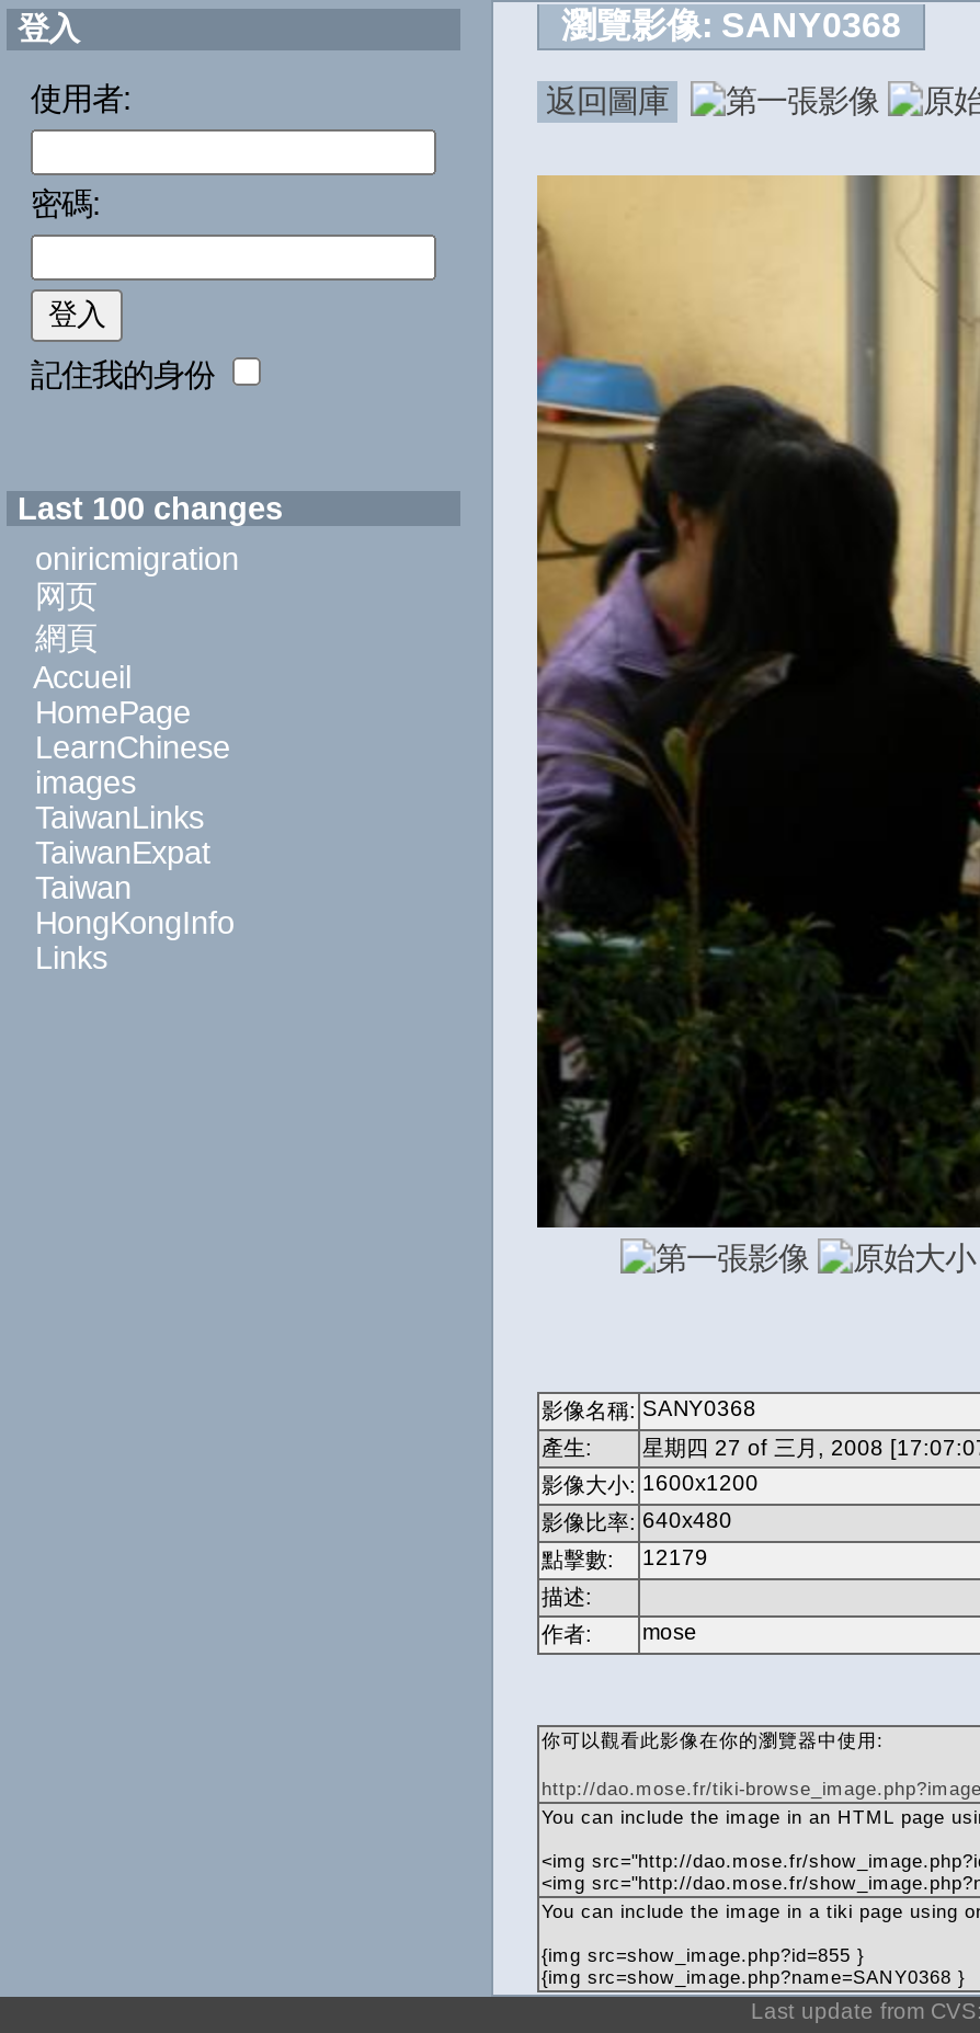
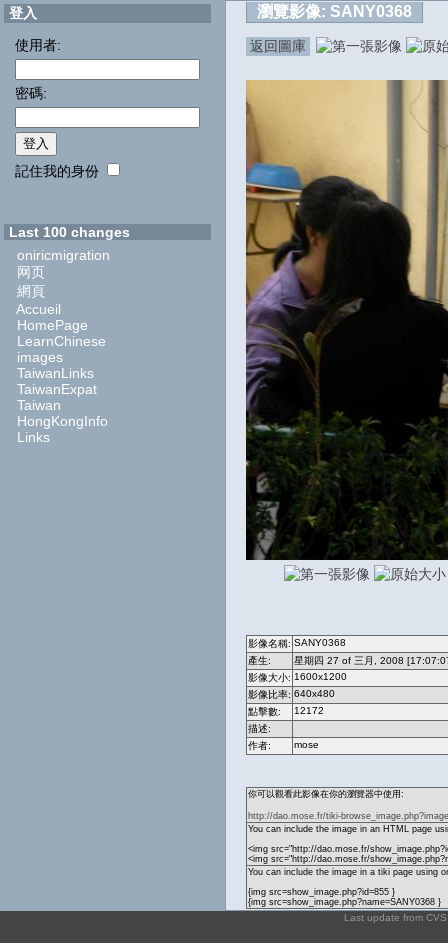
- 點擊數: 12179
+ 點擊數: 12172
